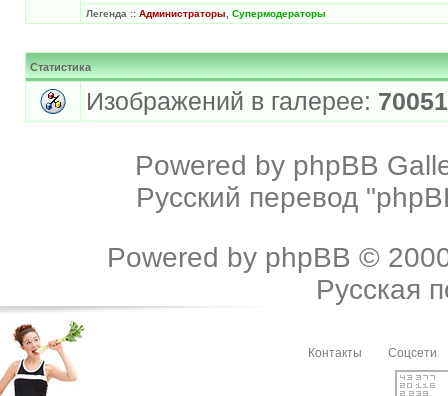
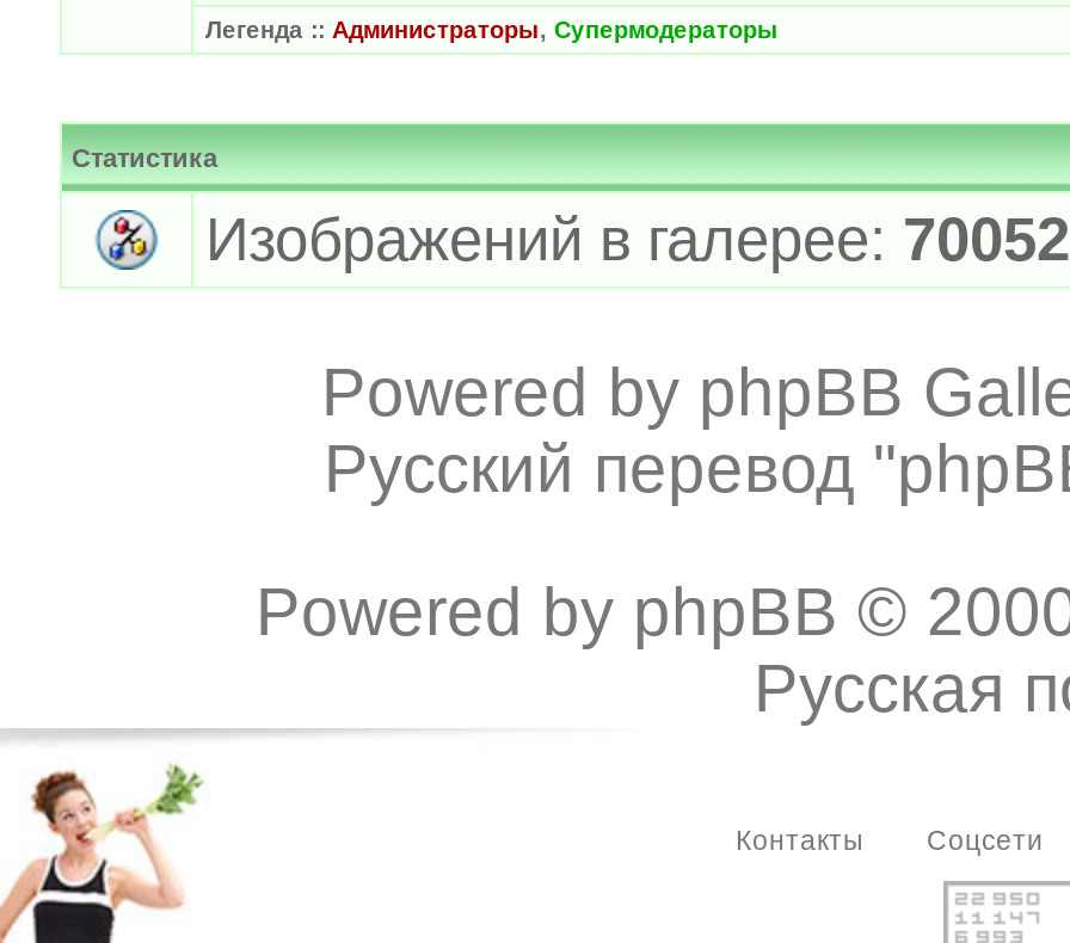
- Изображений в галерее: 70051
+ Изображений в галерее: 70052
